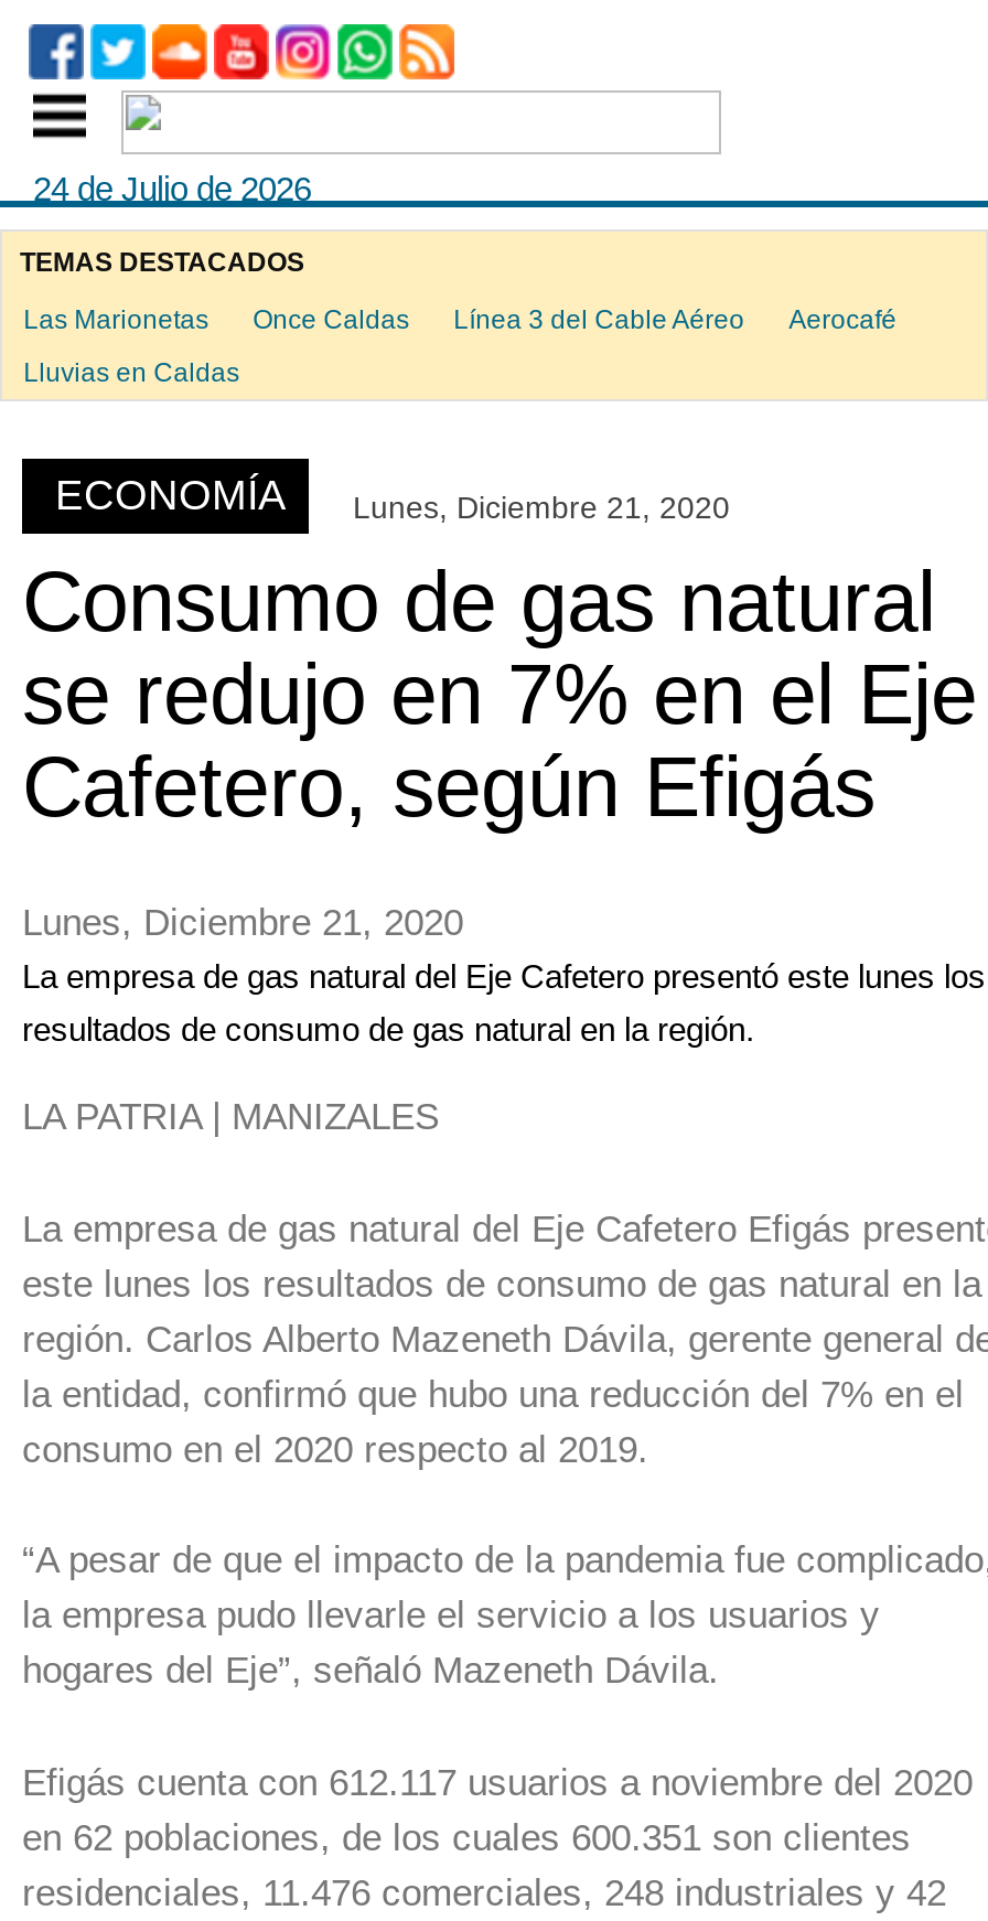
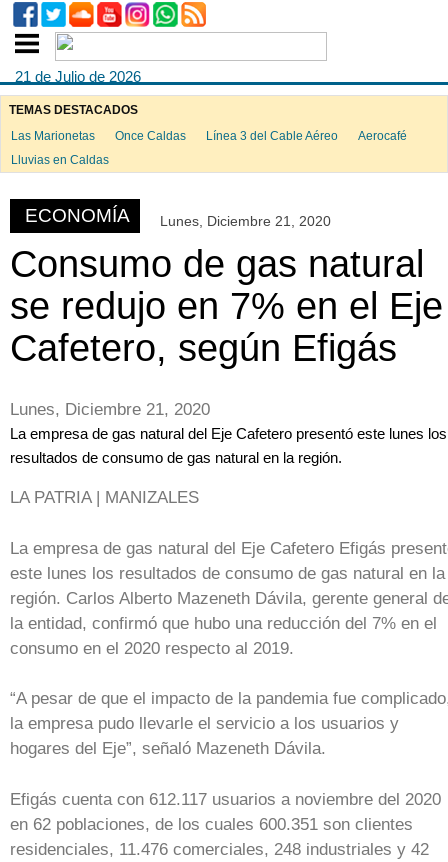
- 24 de Julio de 2026
+ 21 de Julio de 2026
